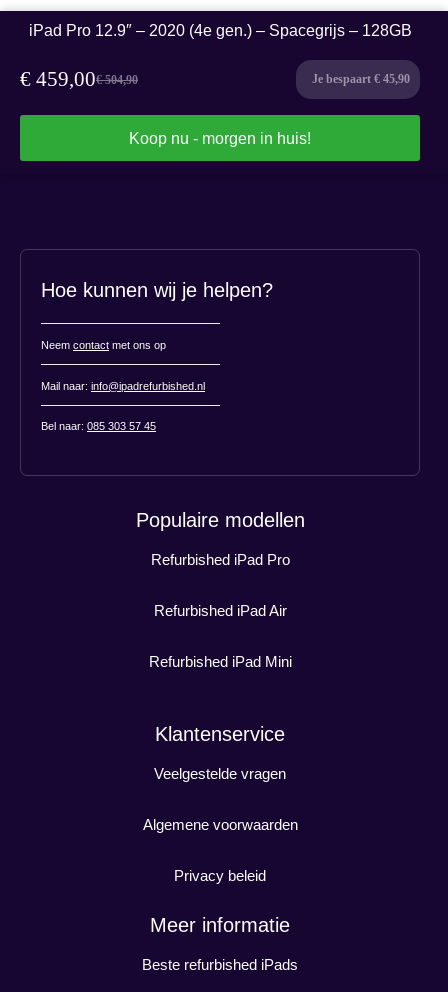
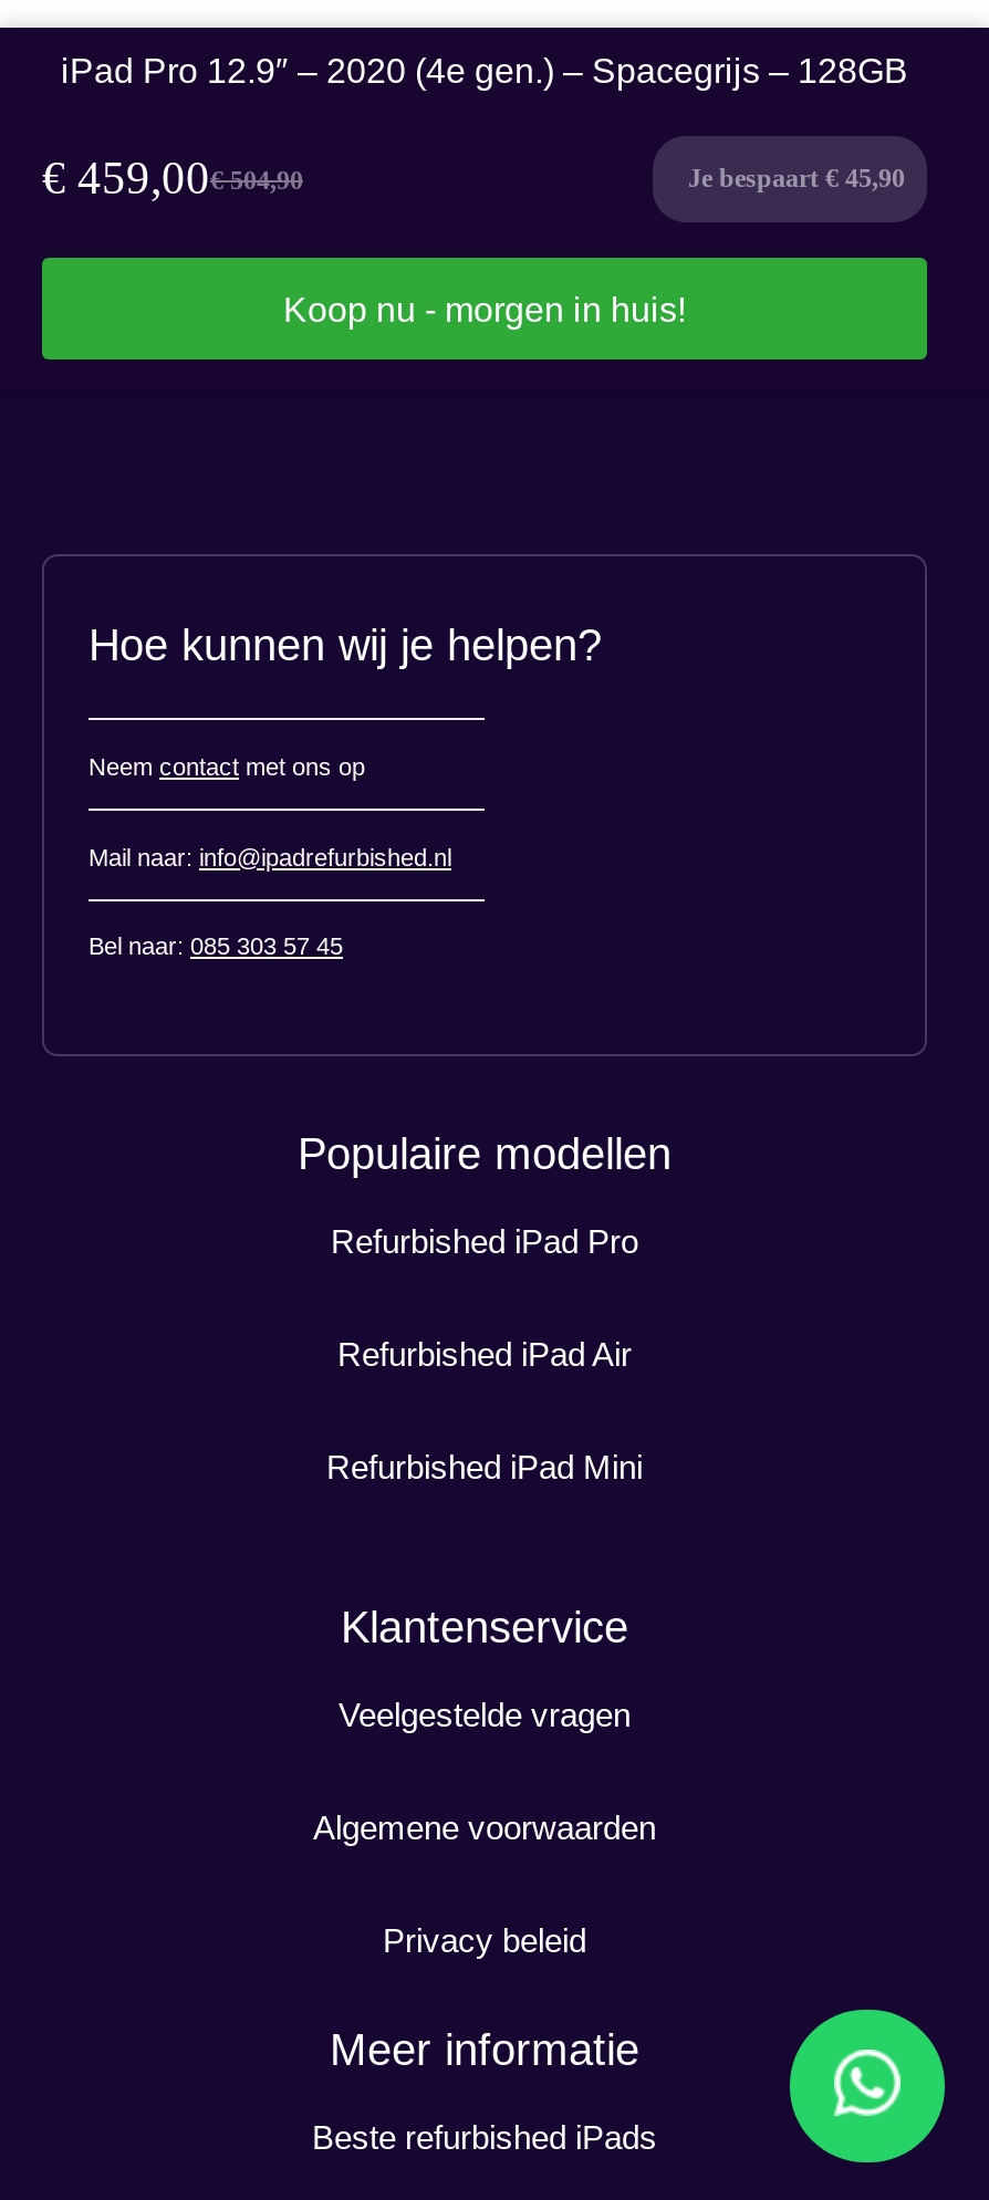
+ [image]
